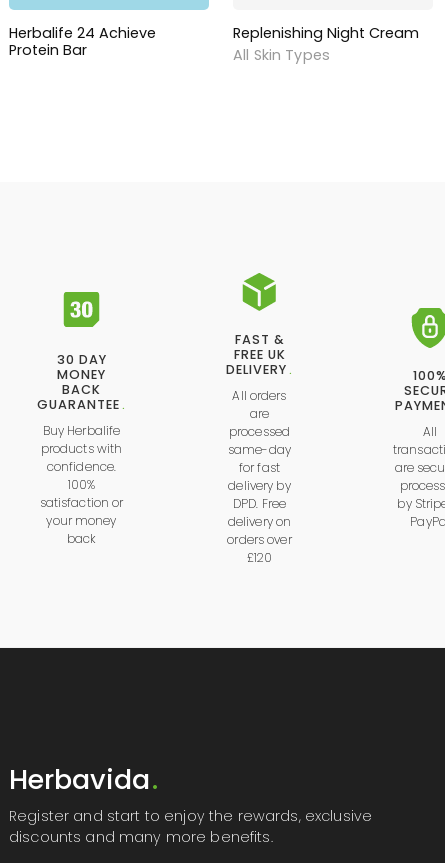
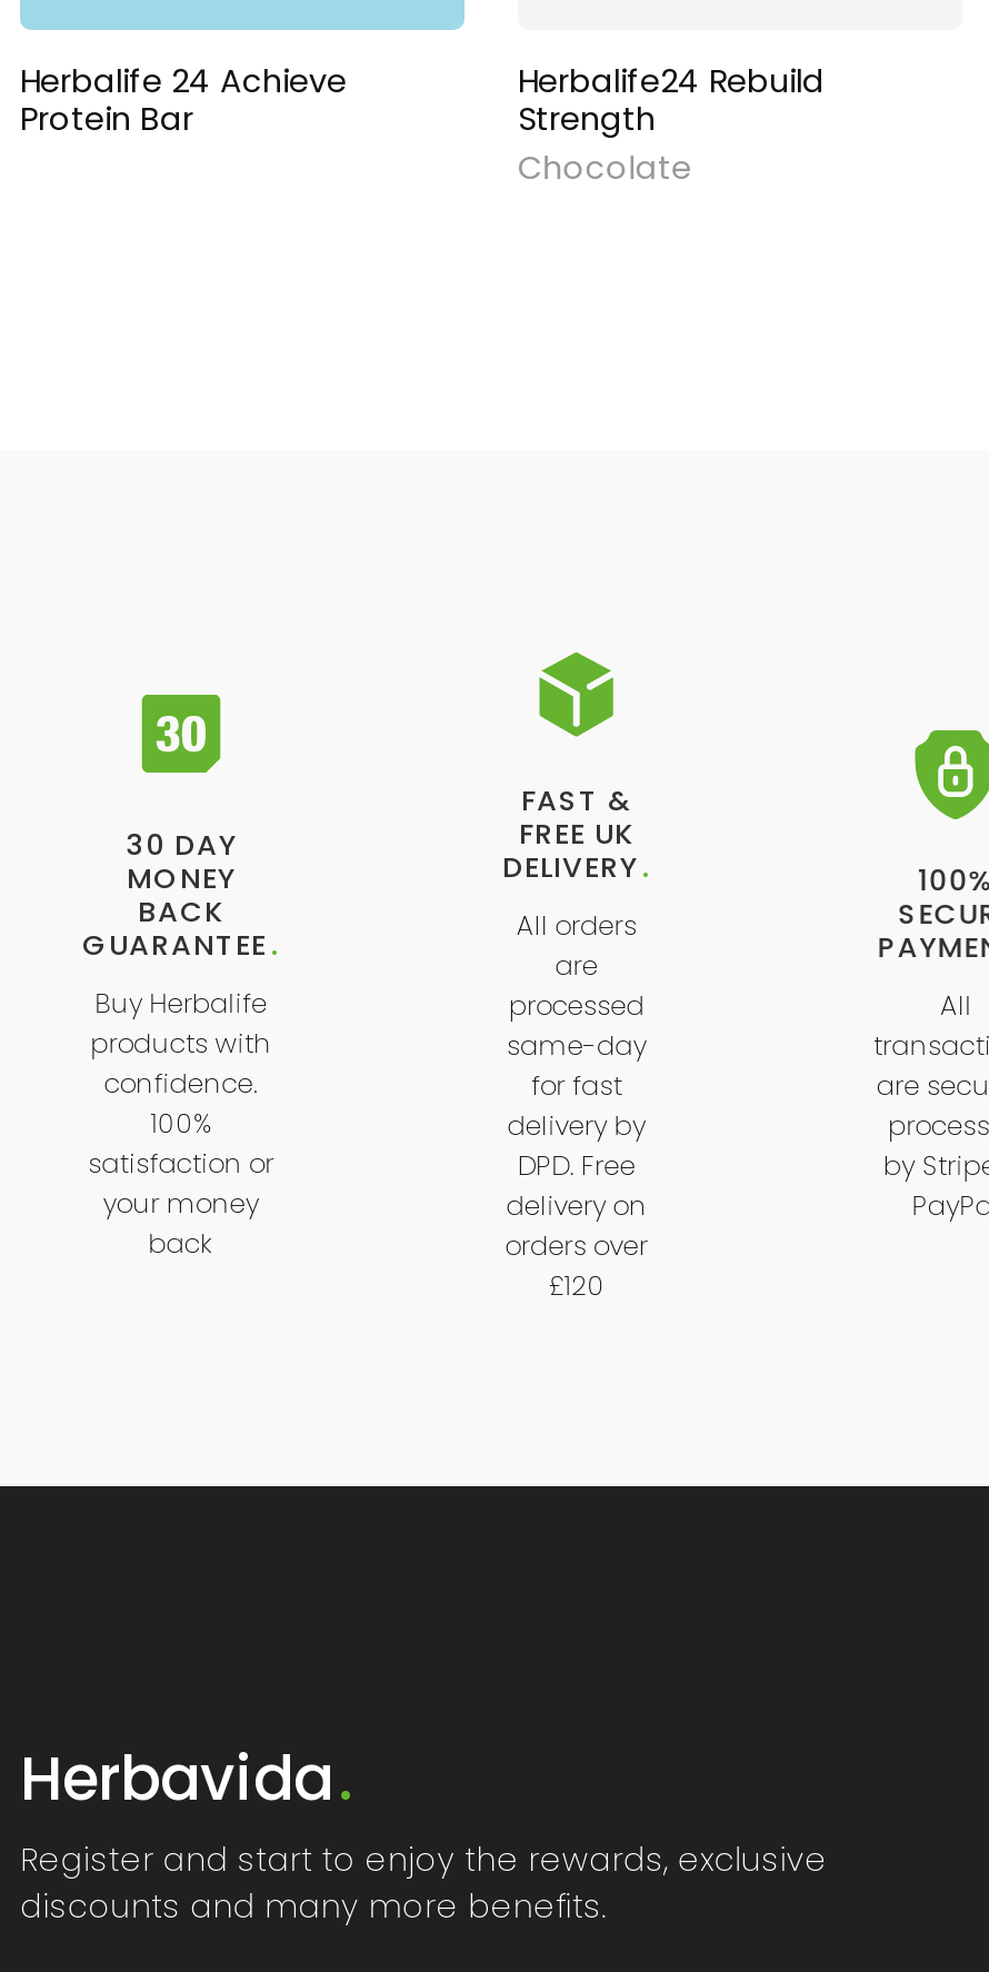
- Replenishing Night Cream
- All Skin Types
+ Herbalife24 Rebuild
+ Strength
+ Chocolate
